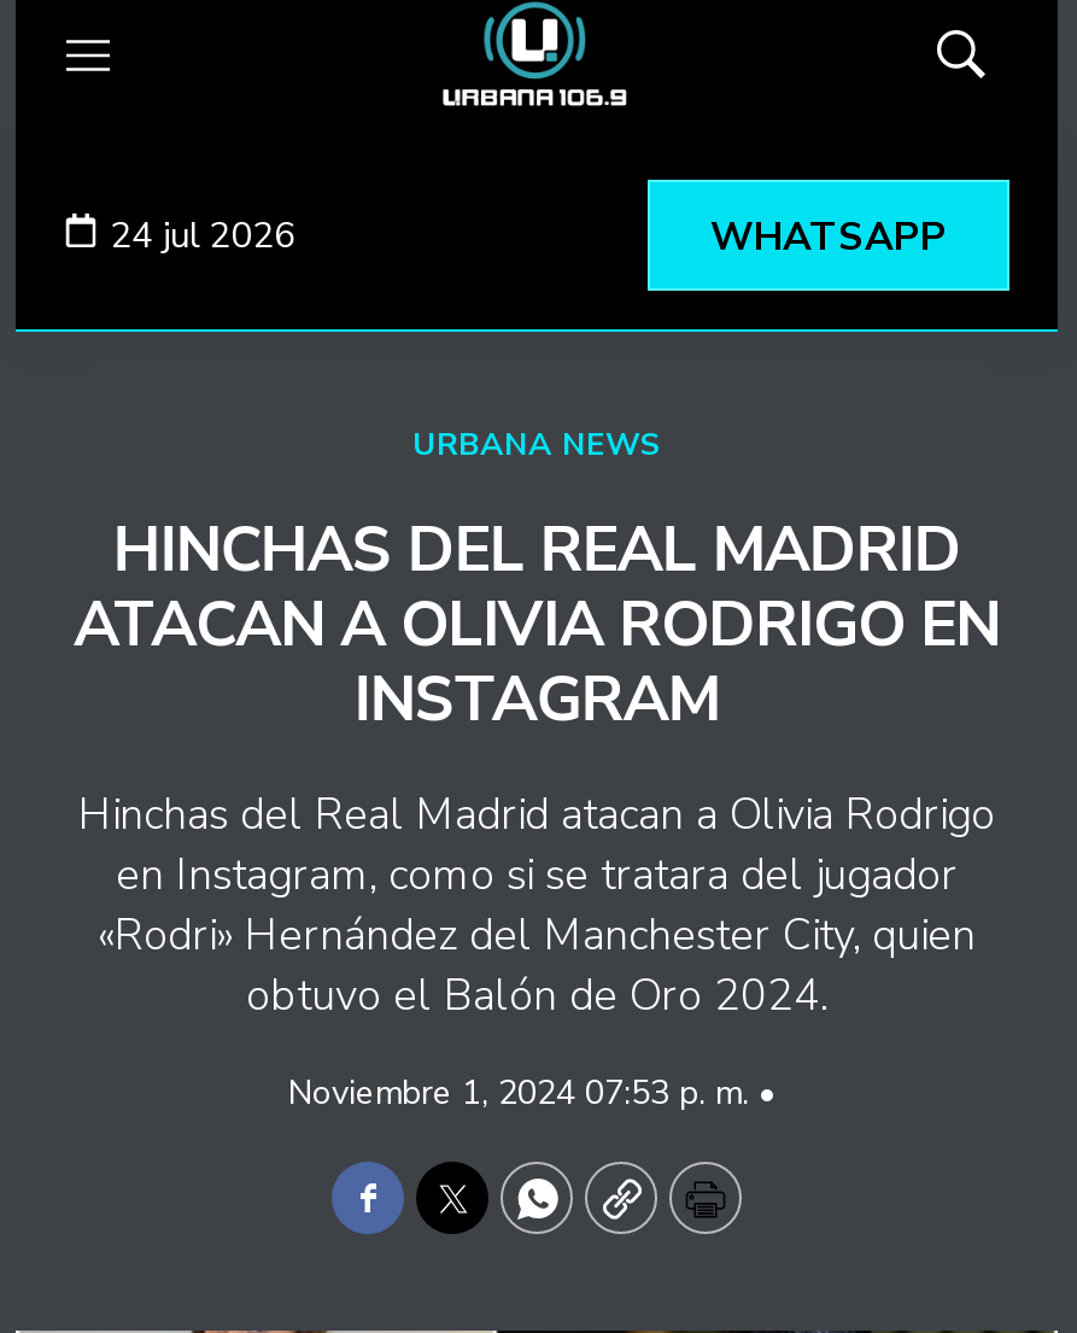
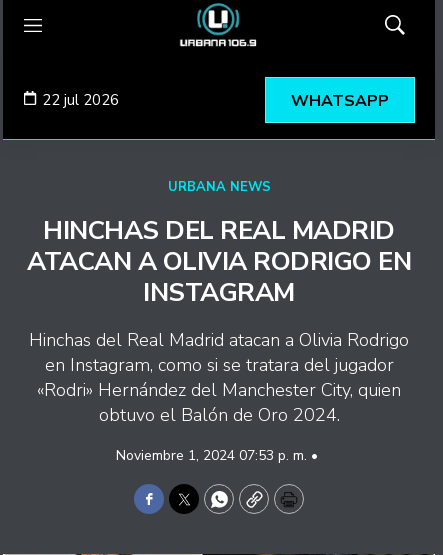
- 24 jul 2026
+ 22 jul 2026
